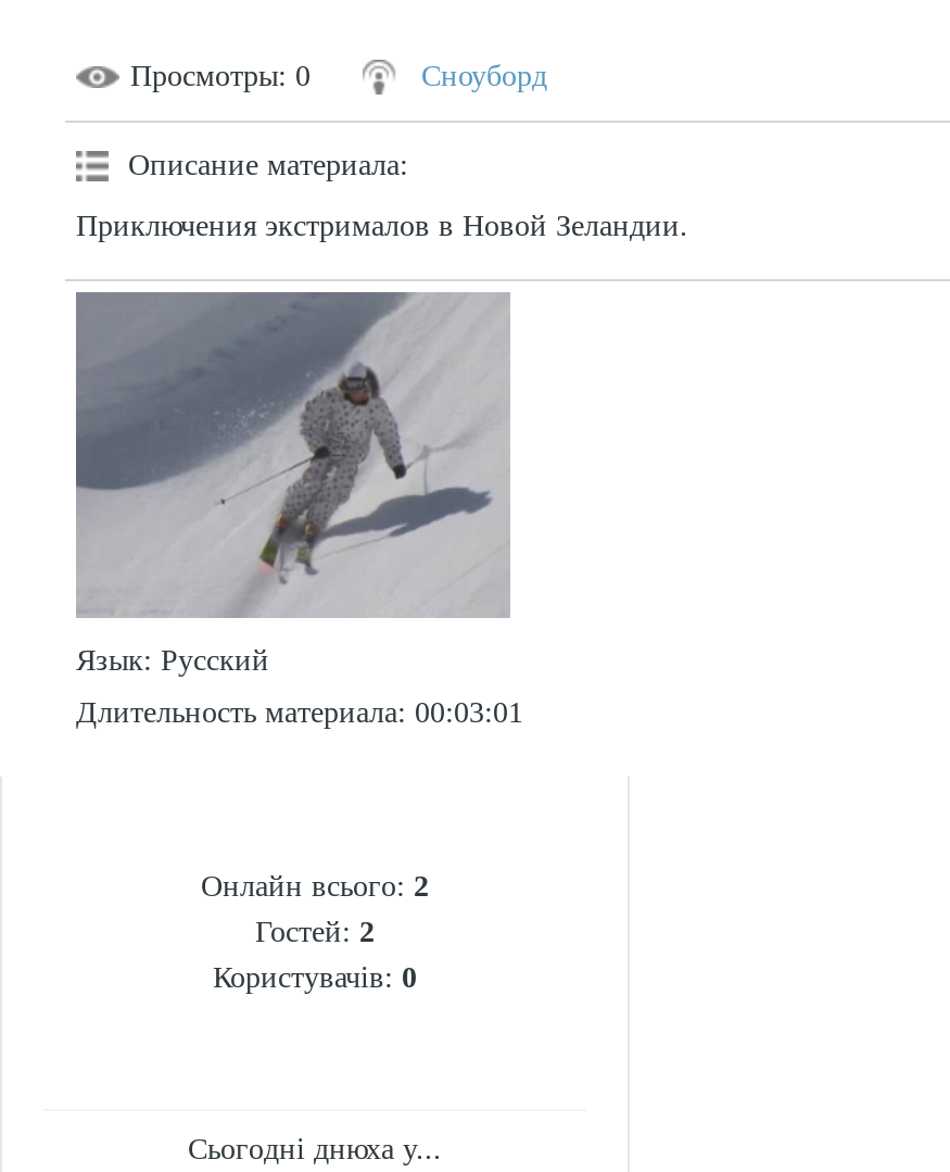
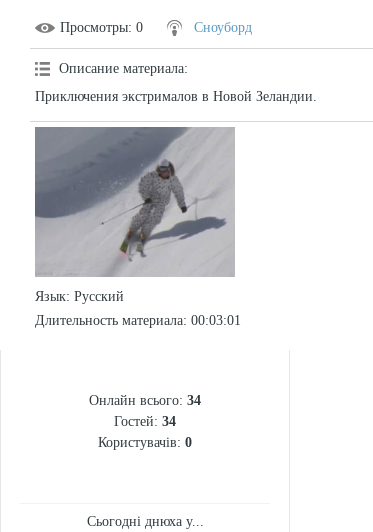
- Онлайн всього: 2
+ Онлайн всього: 34

- Гостей: 2
+ Гостей: 34
